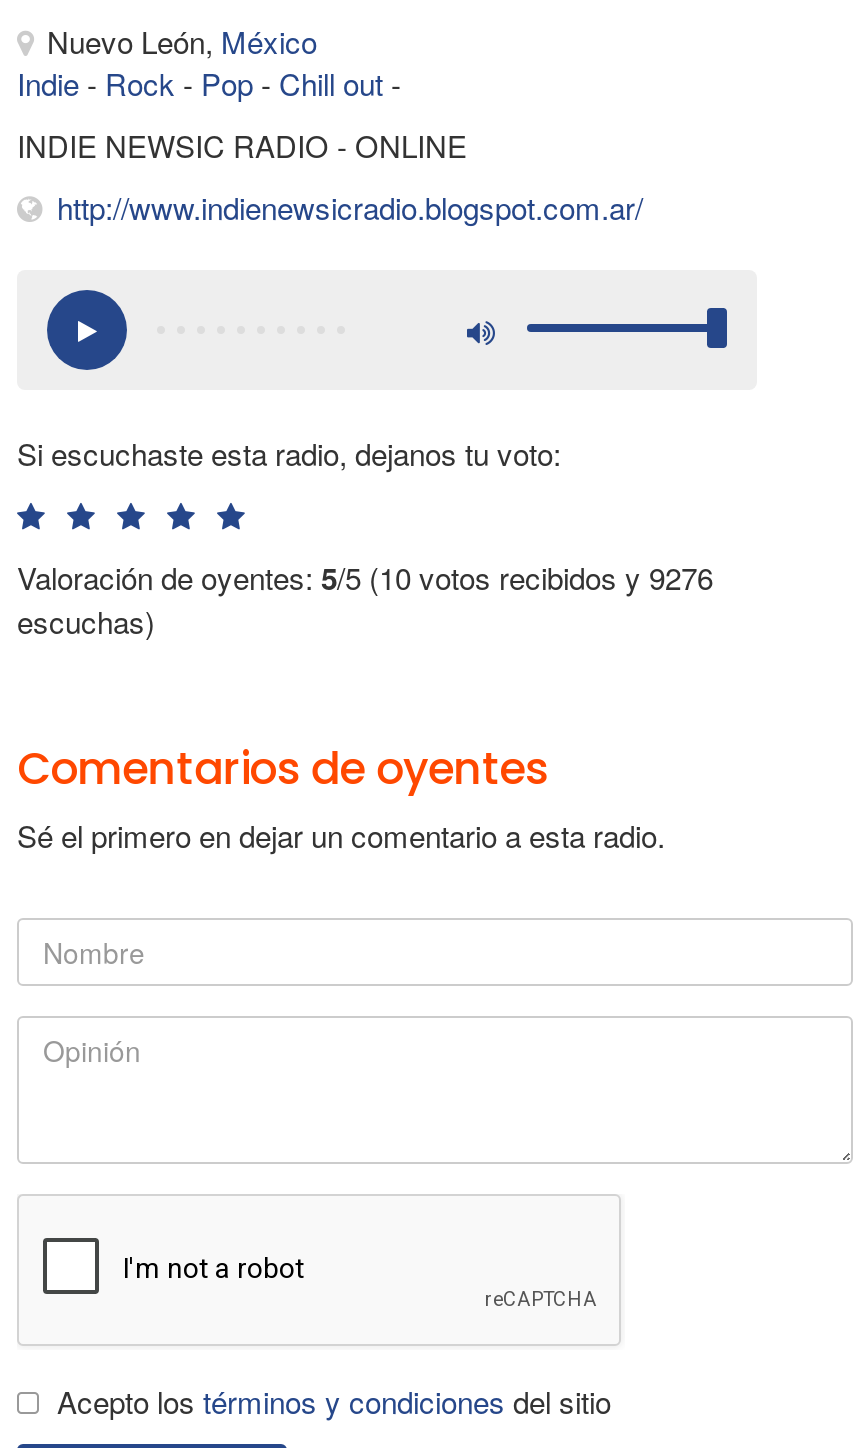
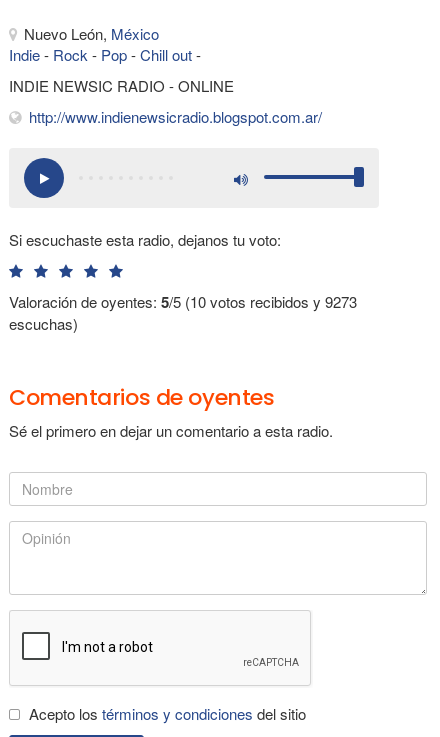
- Valoración de oyentes: 5/5 (10 votos recibidos y 9276
+ Valoración de oyentes: 5/5 (10 votos recibidos y 9273
